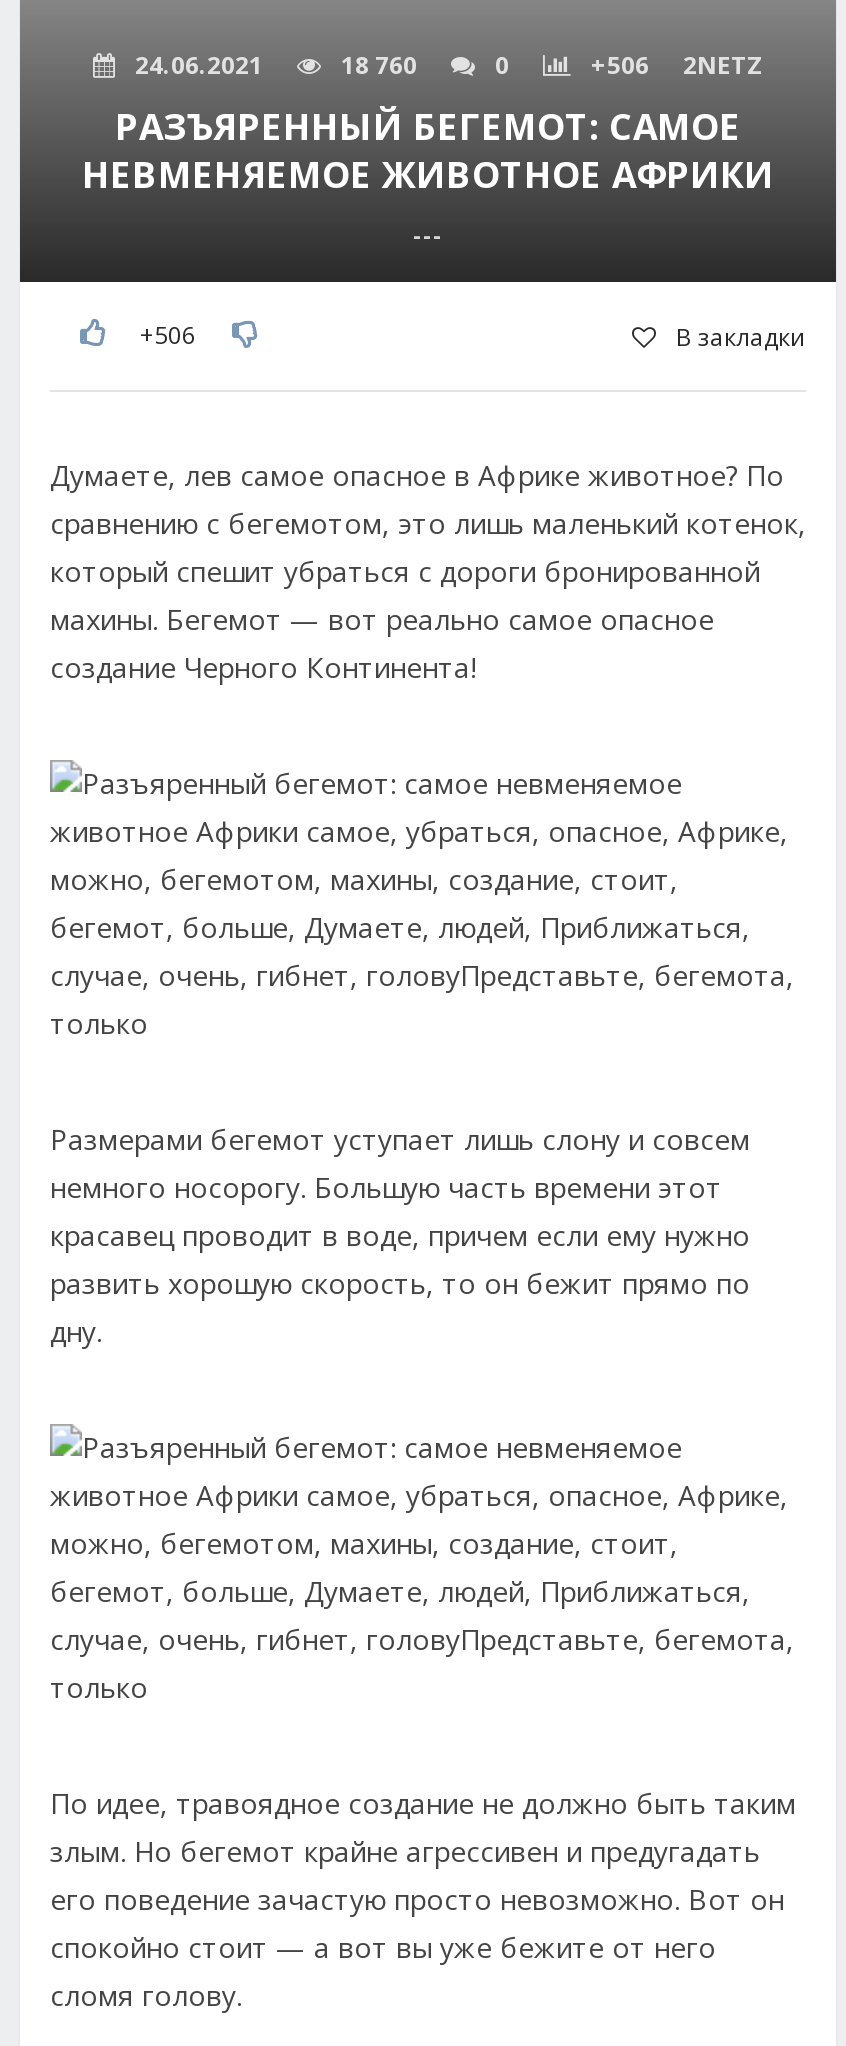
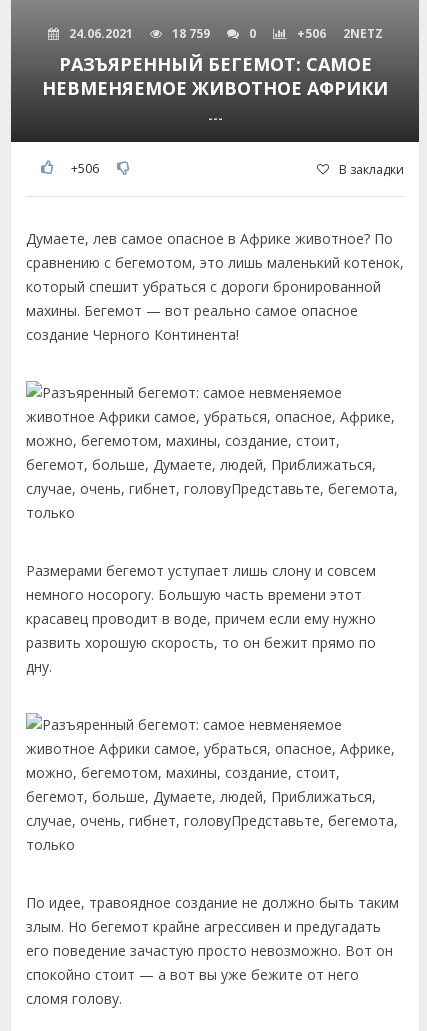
- 18 760
+ 18 759
